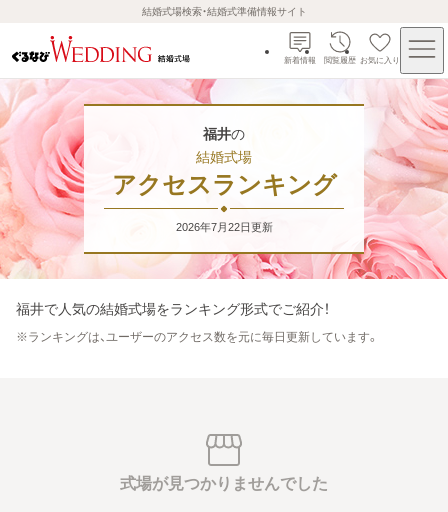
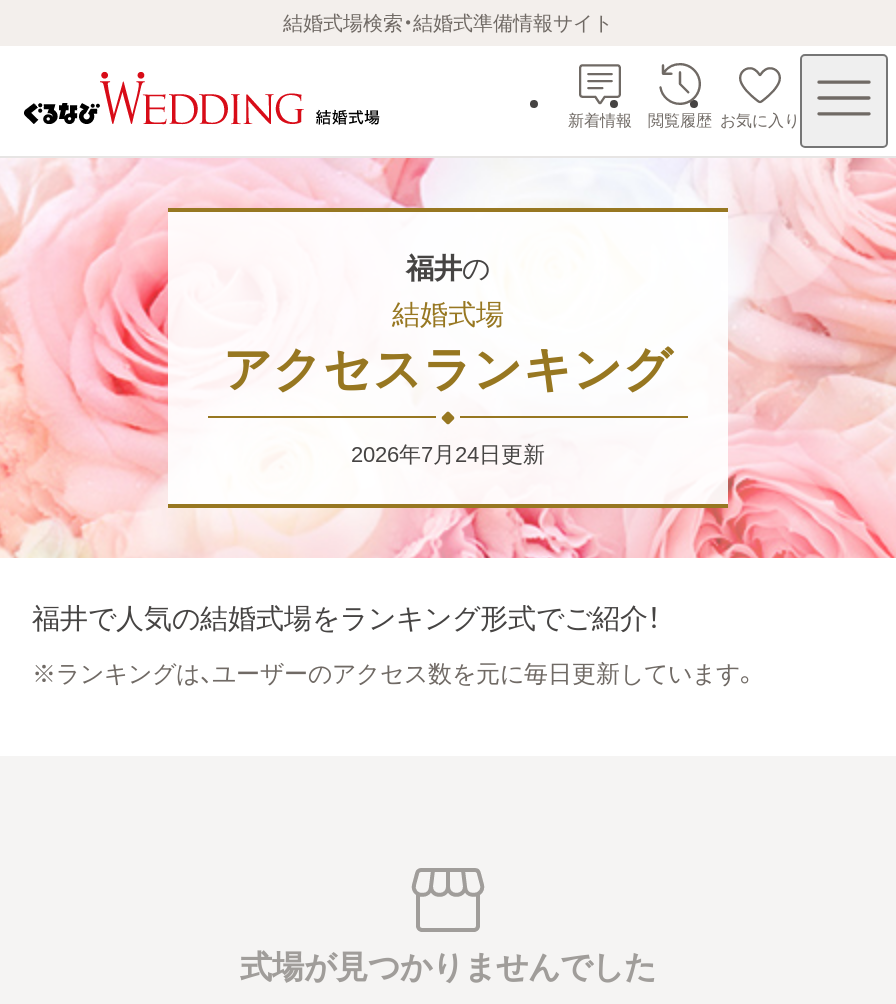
- 2026年7月22日更新
+ 2026年7月24日更新
